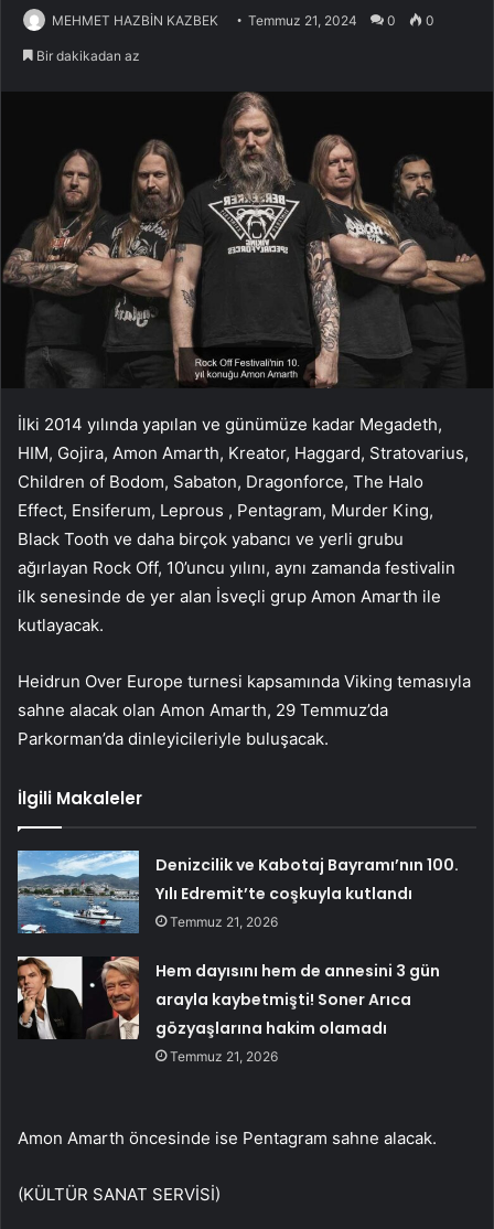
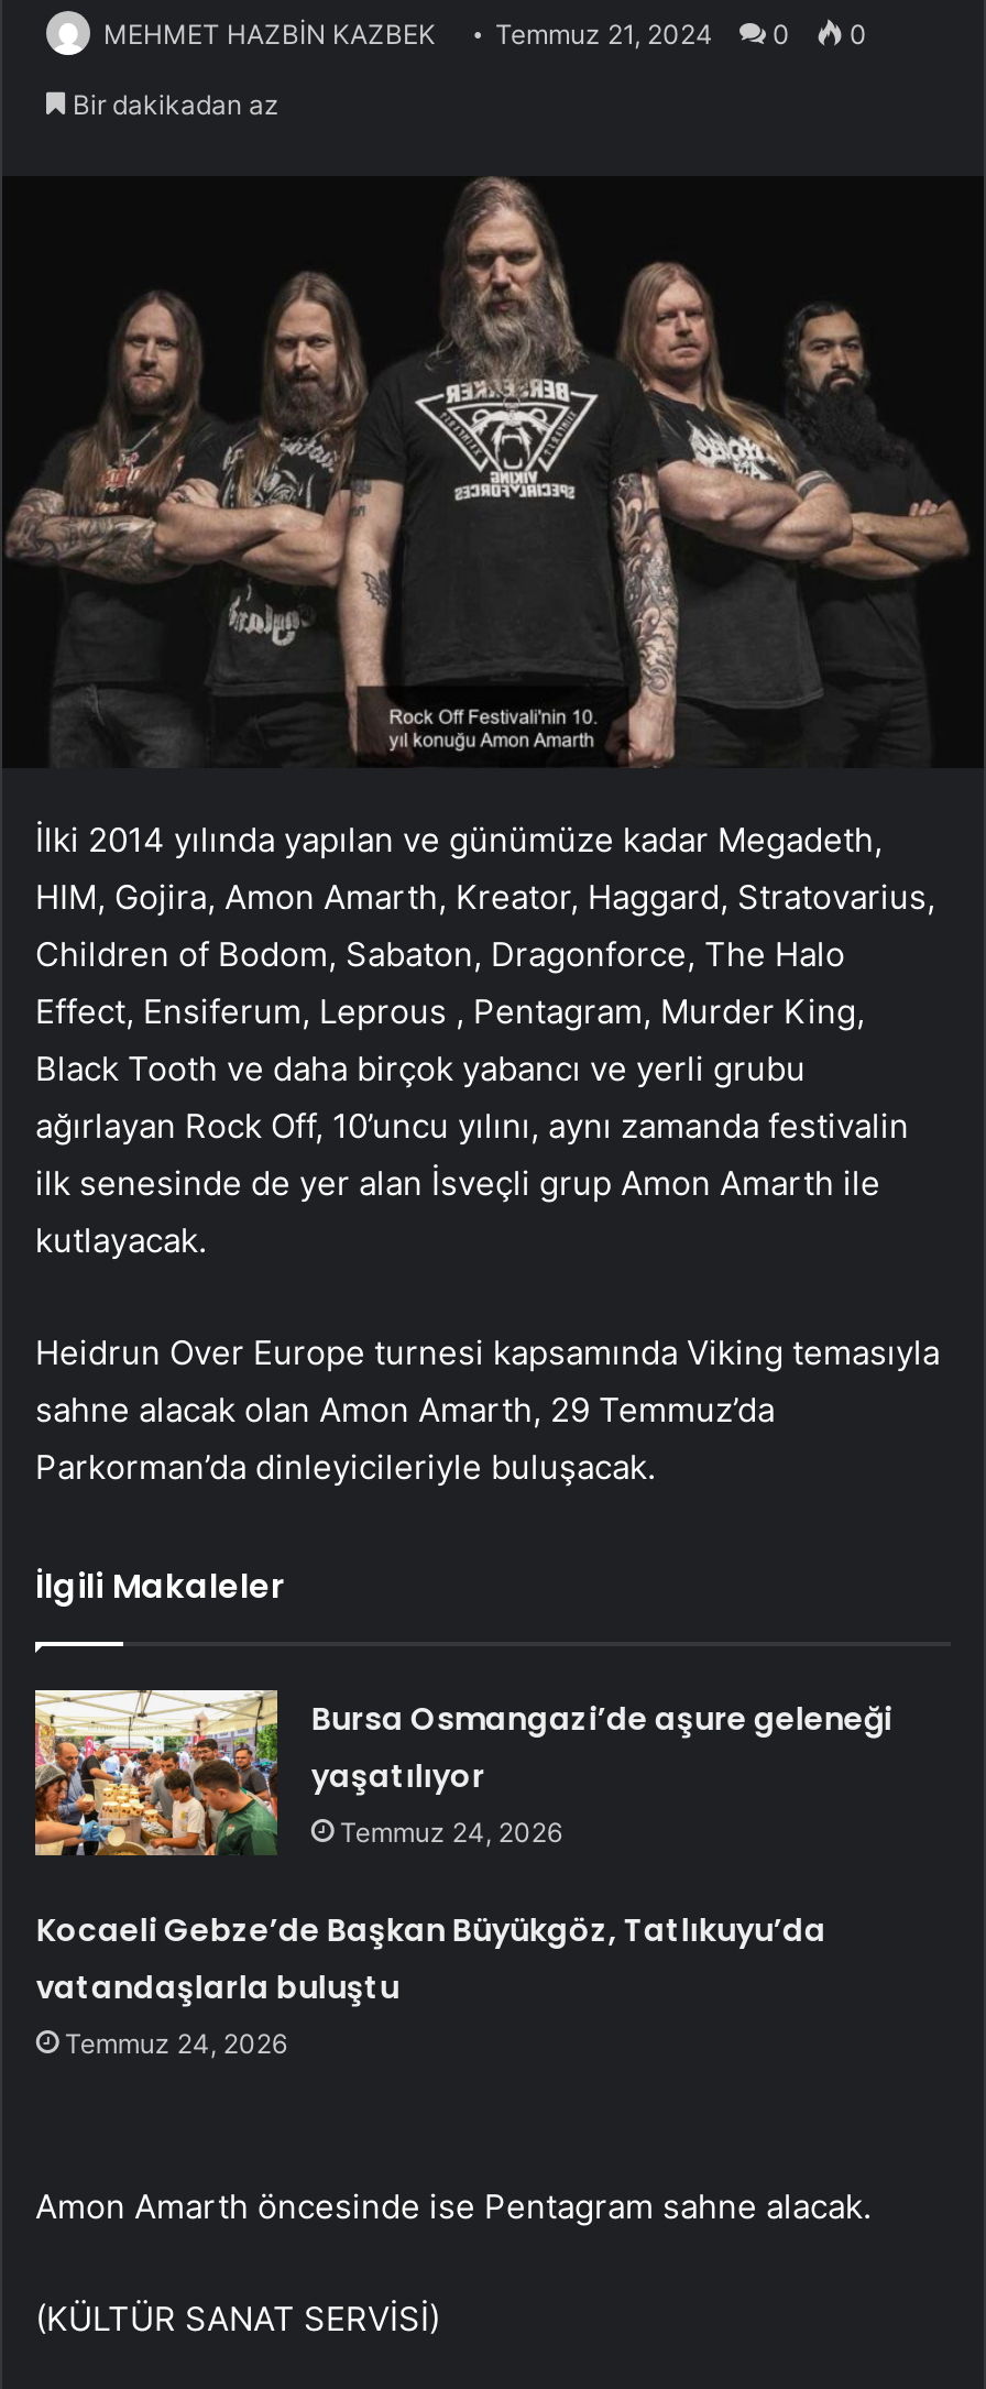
- [image]
- Denizcilik ve Kabotaj Bayramı’nın 100.
- Yılı Edremit’te coşkuyla kutlandı
- Temmuz 21, 2026
+ [image]
+ Bursa Osmangazi’de aşure geleneği
+ yaşatılıyor
+ Temmuz 24, 2026

- Hem dayısını hem de annesini 3 gün
- arayla kaybetmişti! Soner Arıca
- gözyaşlarına hakim olamadı
- Temmuz 21, 2026
+ Kocaeli Gebze’de Başkan Büyükgöz, Tatlıkuyu’da
+ vatandaşlarla buluştu
+ Temmuz 24, 2026
